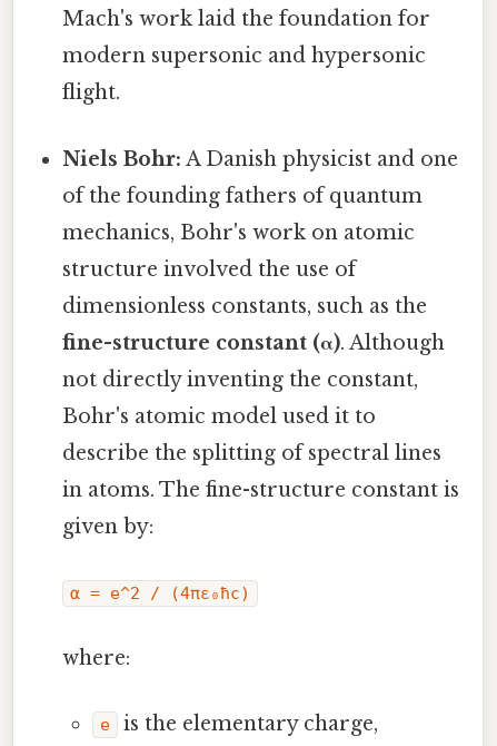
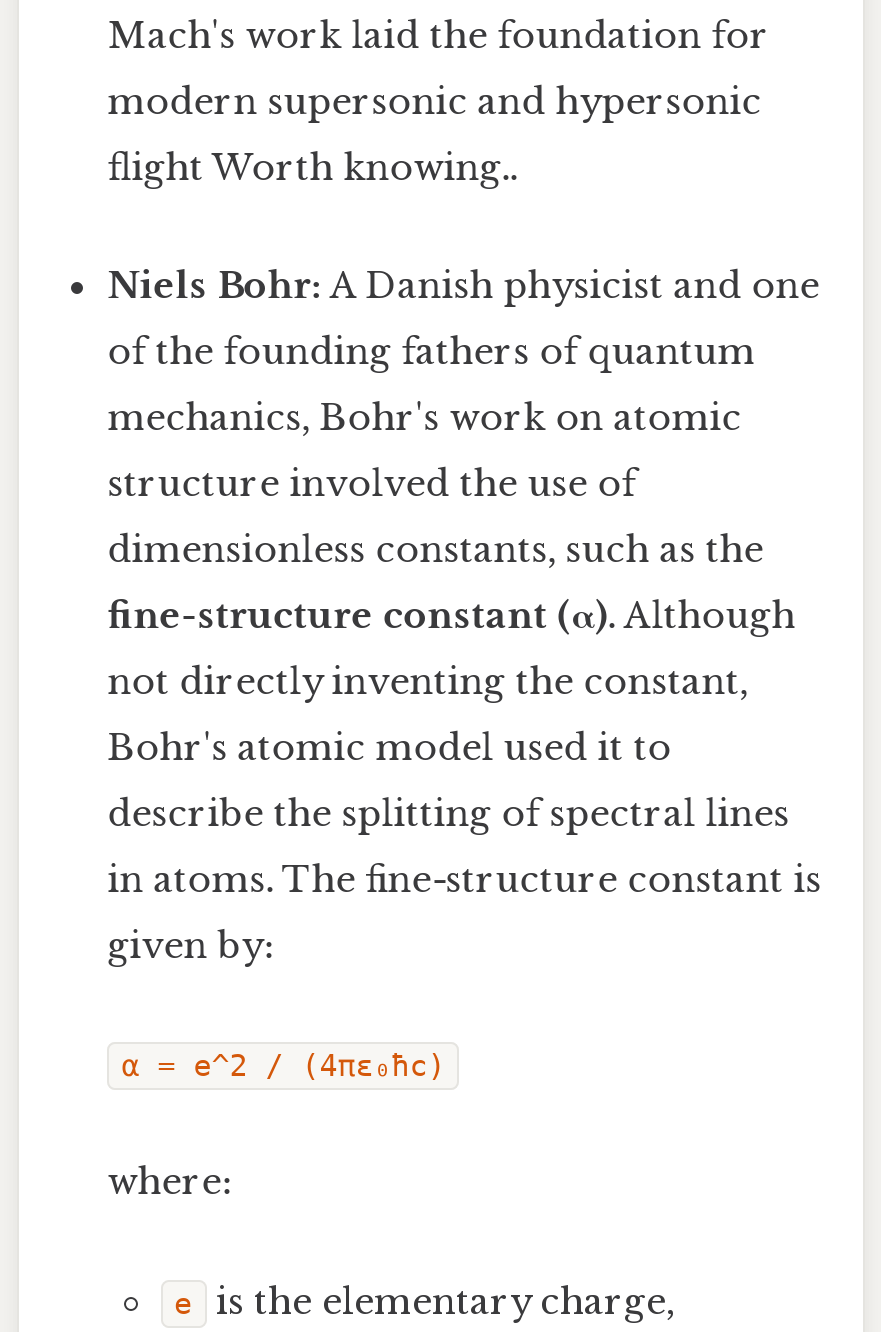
- flight.
+ flight Worth knowing..
